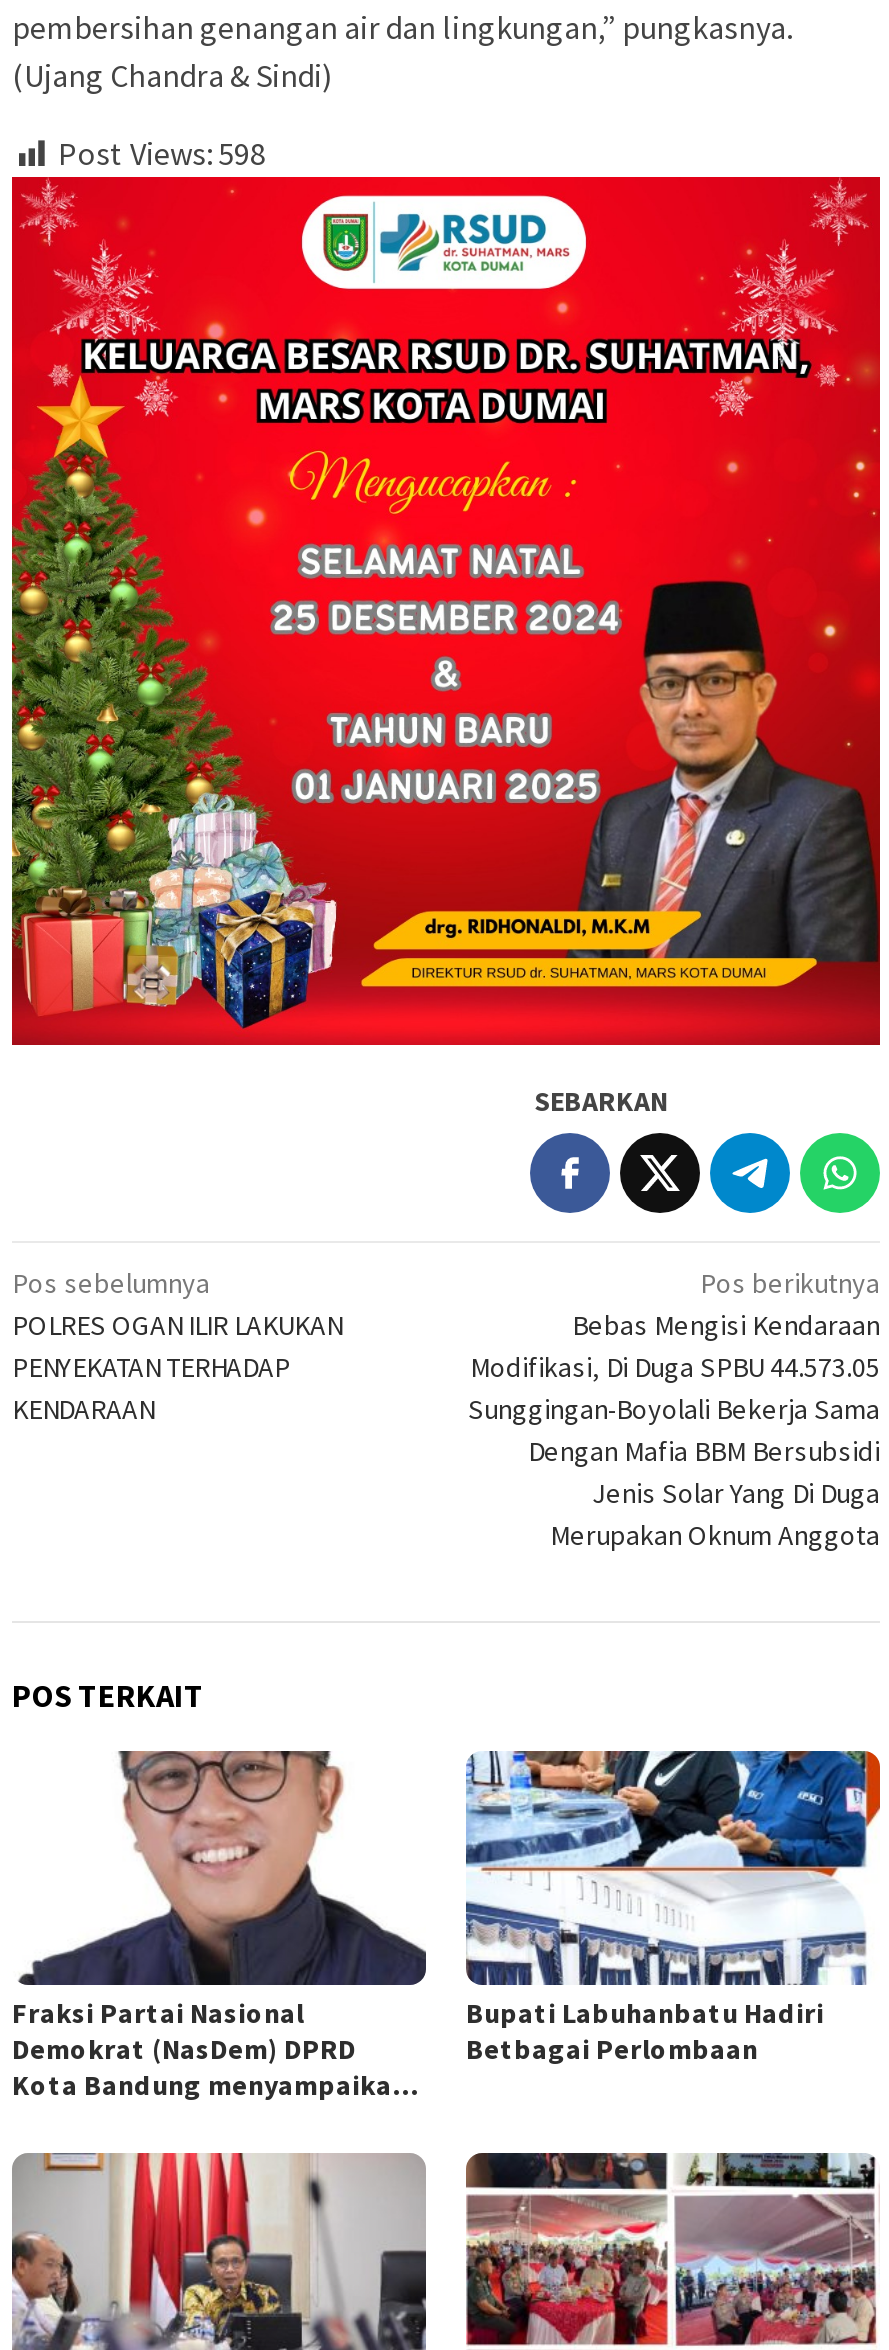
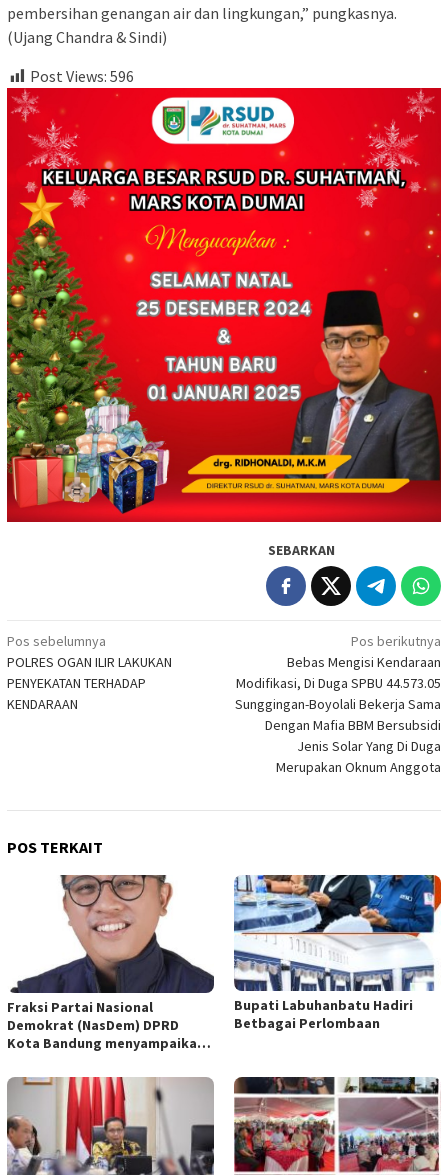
- Post Views: 598
+ Post Views: 596
